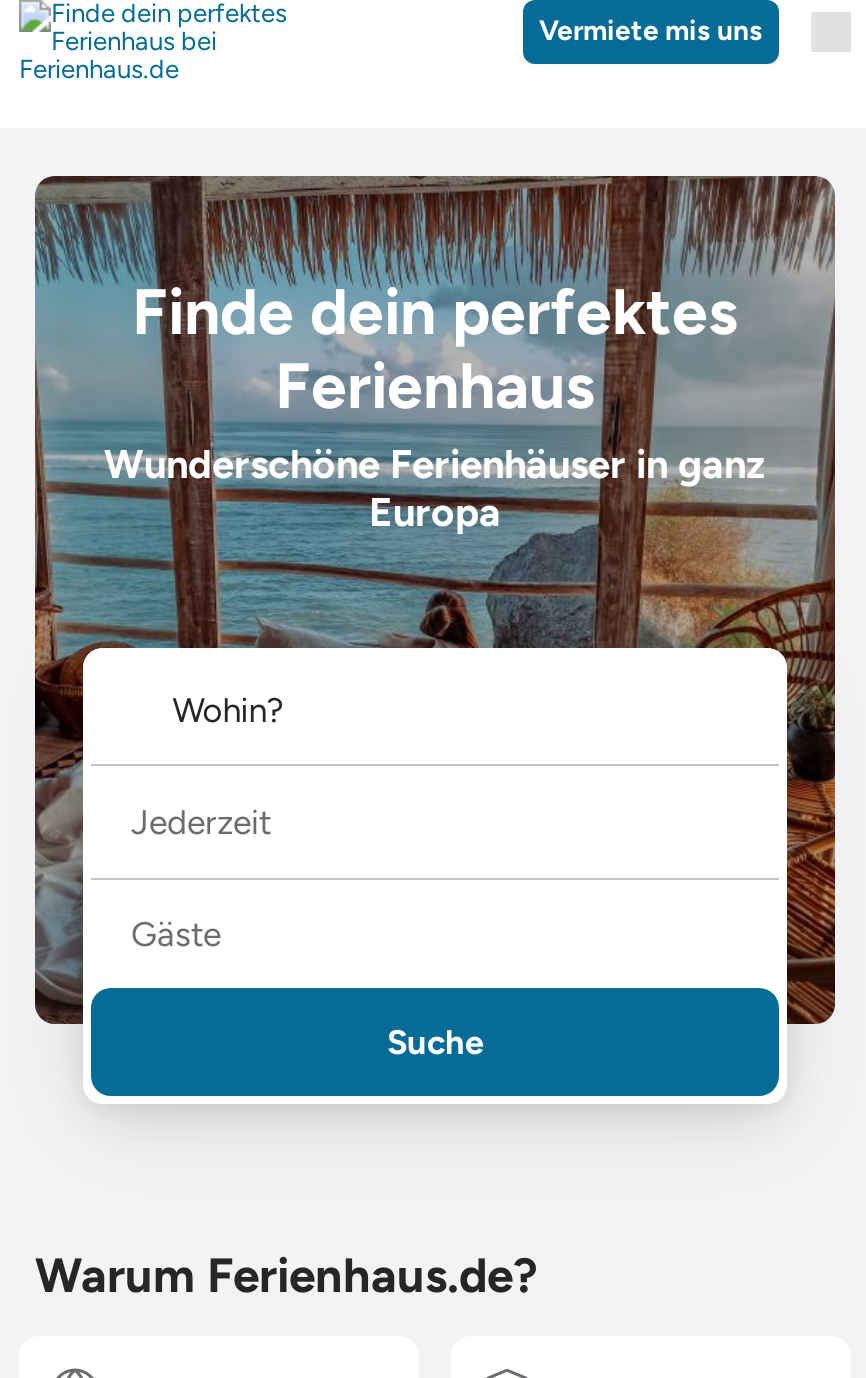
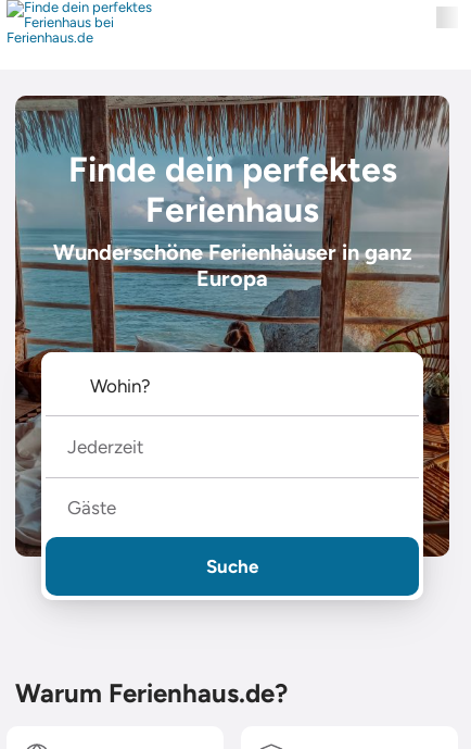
- Vermiete mis uns
